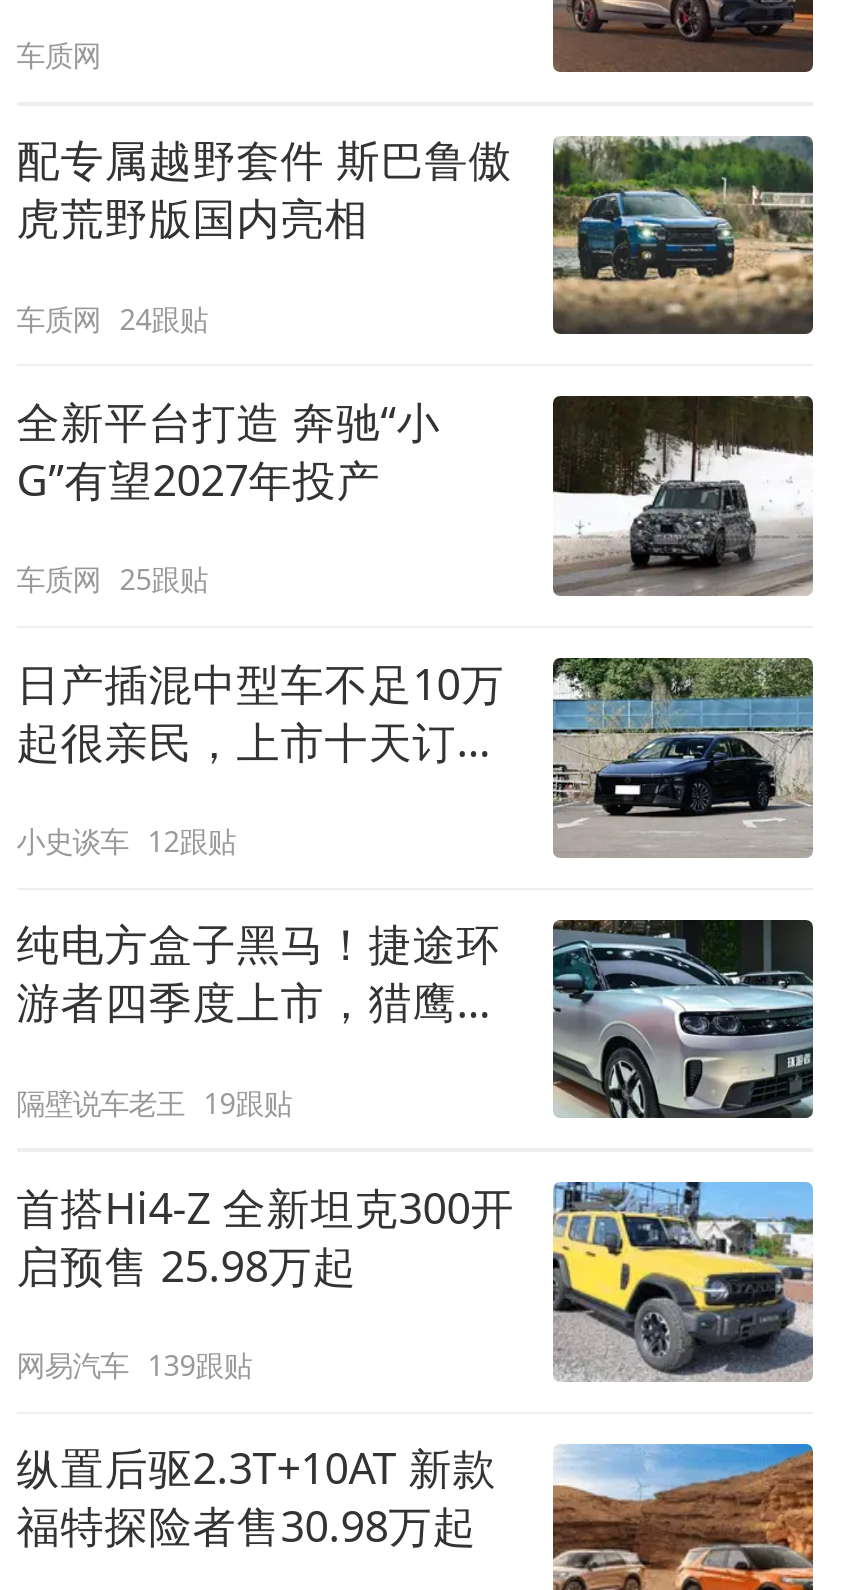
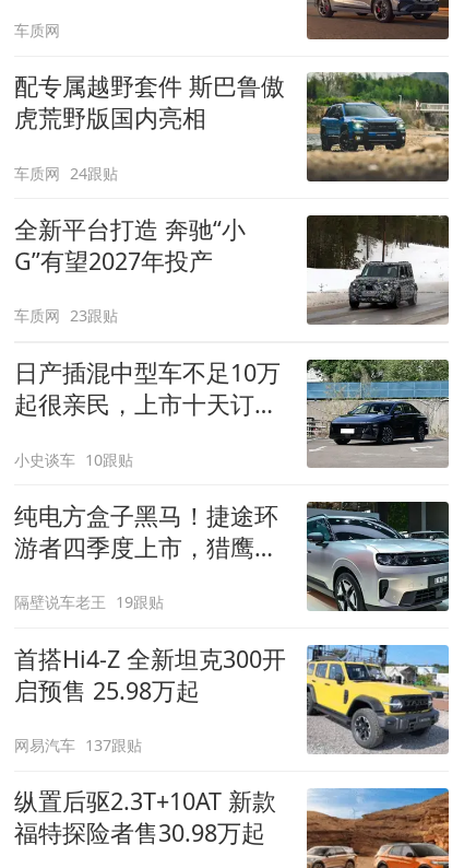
- 车质网 25跟贴
+ 车质网 23跟贴

- 小史谈车 12跟贴
+ 小史谈车 10跟贴

- 网易汽车 139跟贴
+ 网易汽车 137跟贴
